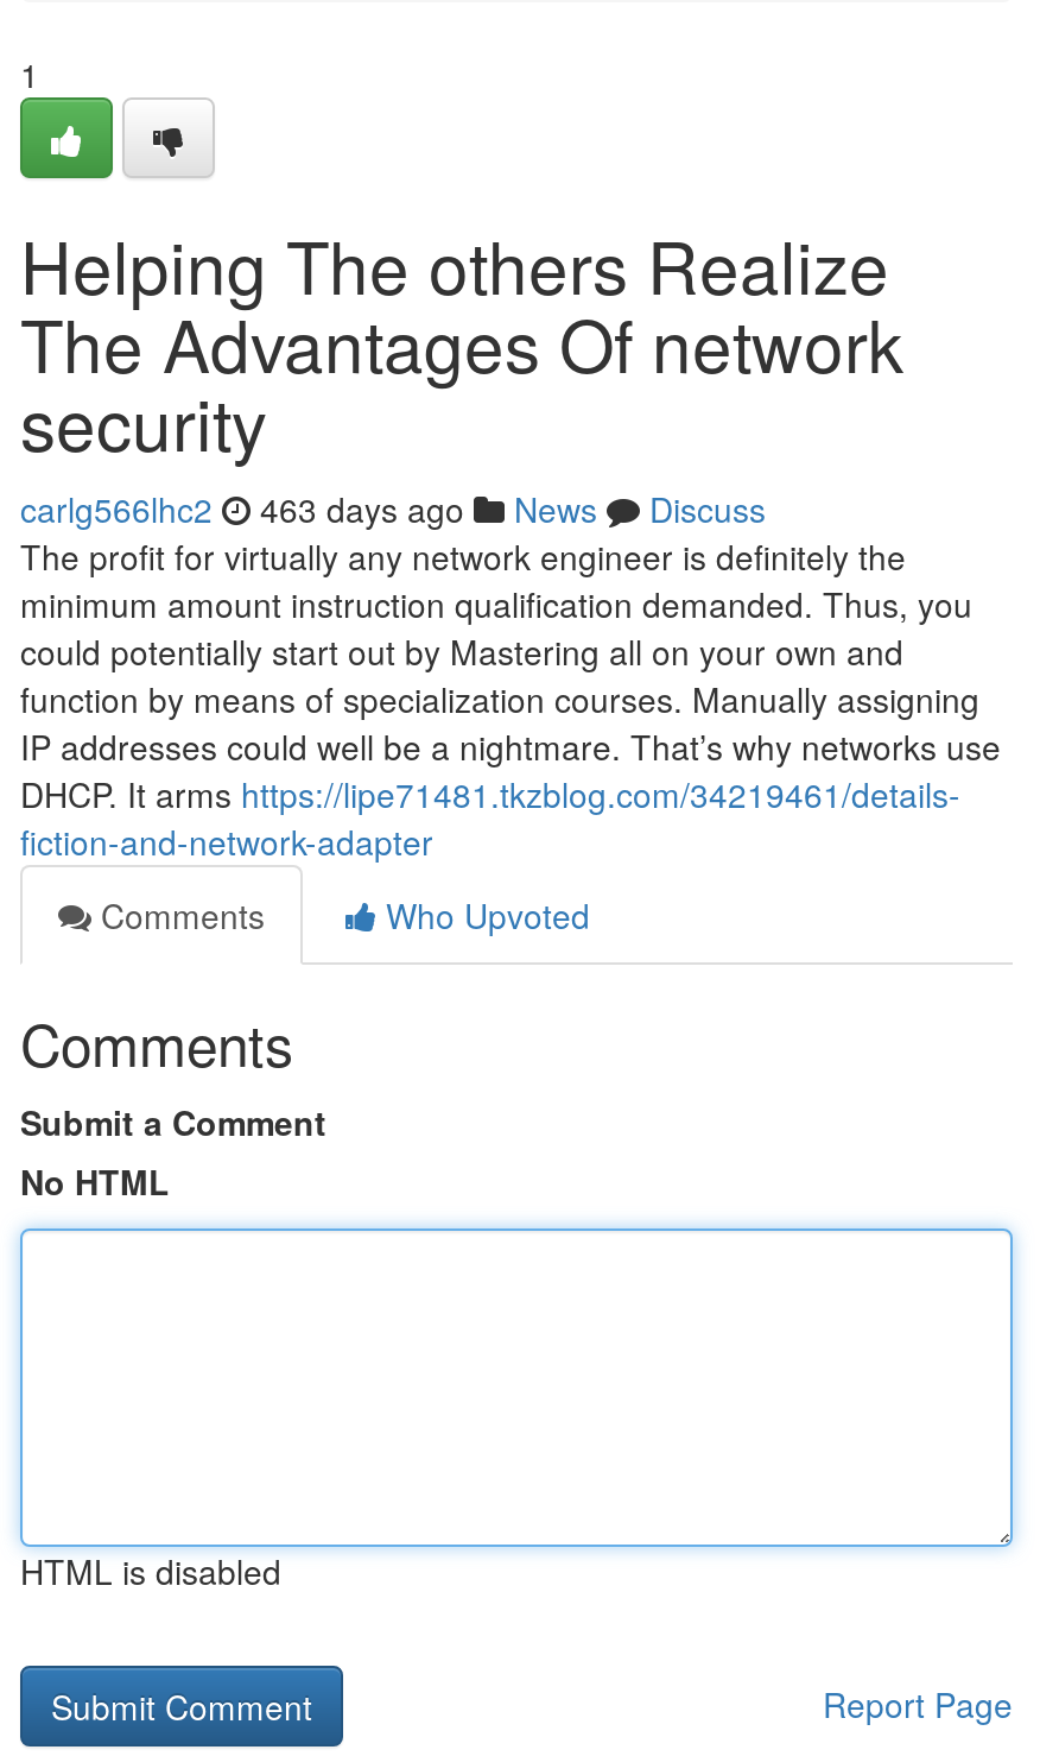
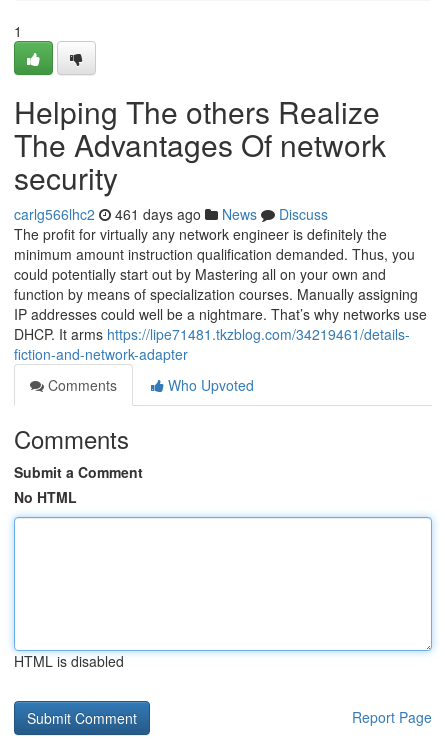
- carlg566lhc2 463 days ago News Discuss
+ carlg566lhc2 461 days ago News Discuss
